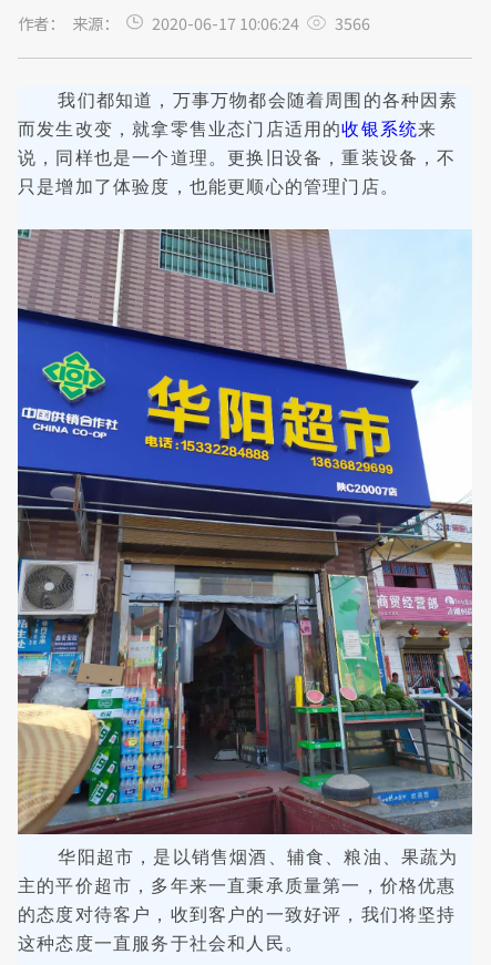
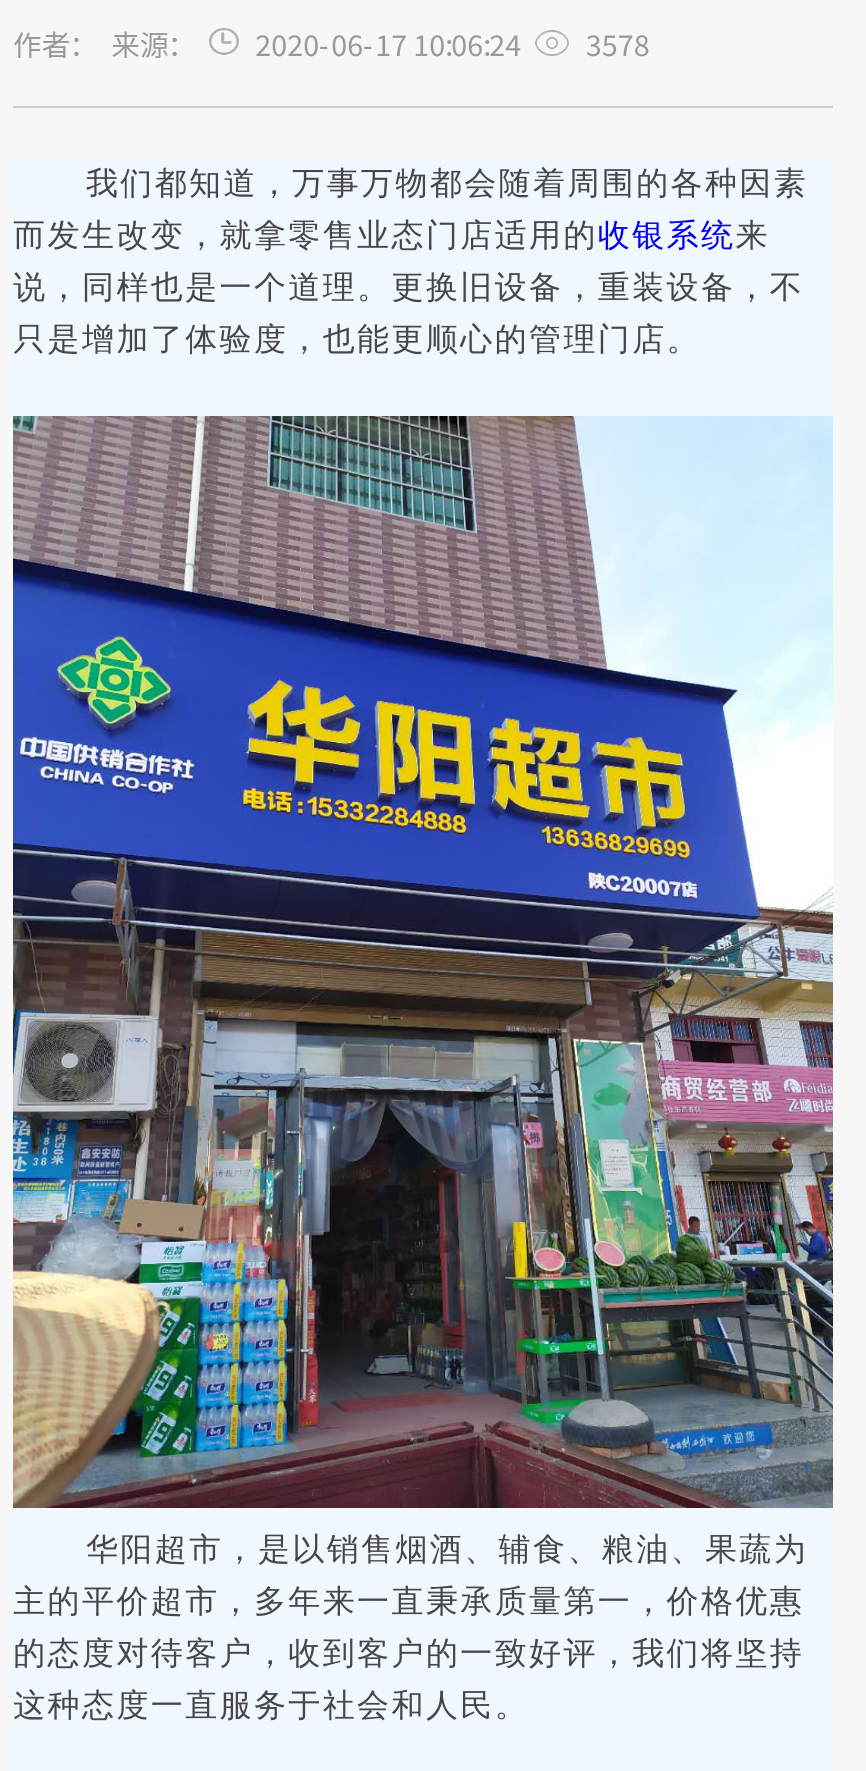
- 作者： 来源： 2020-06-17 10:06:24 3566
+ 作者： 来源： 2020-06-17 10:06:24 3578
